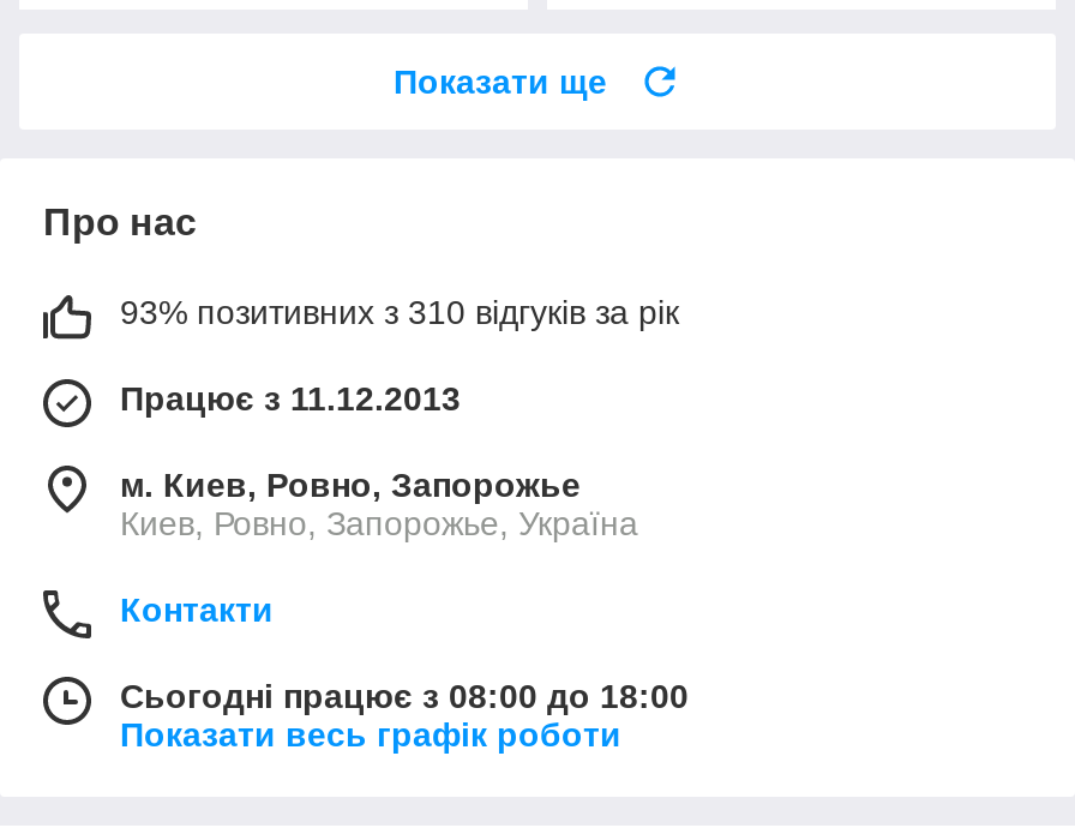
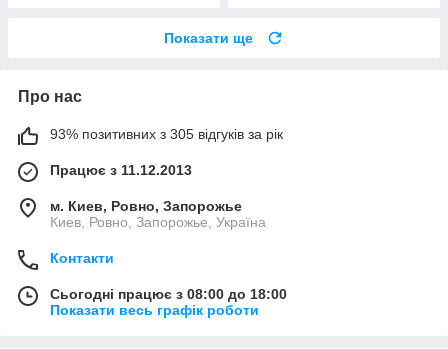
- 93% позитивних з 310 відгуків за рік
+ 93% позитивних з 305 відгуків за рік
